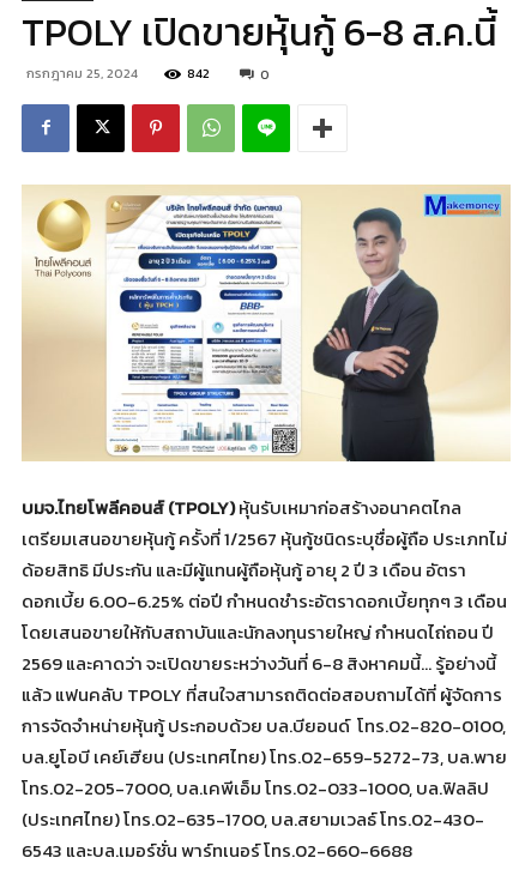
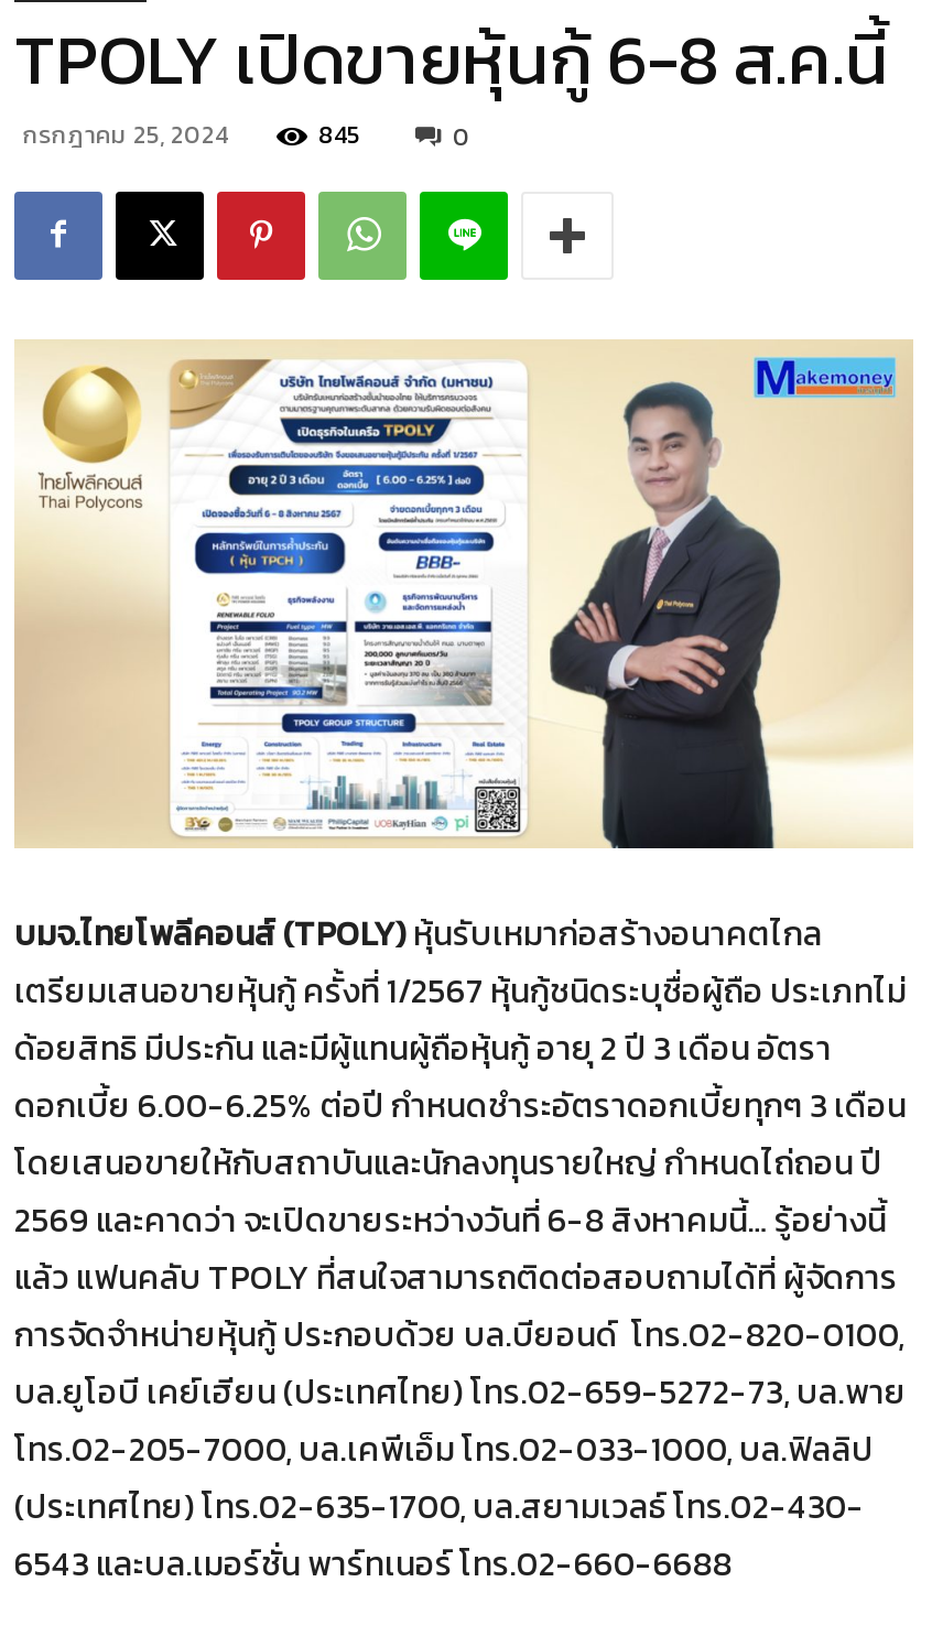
- 842
+ 845
